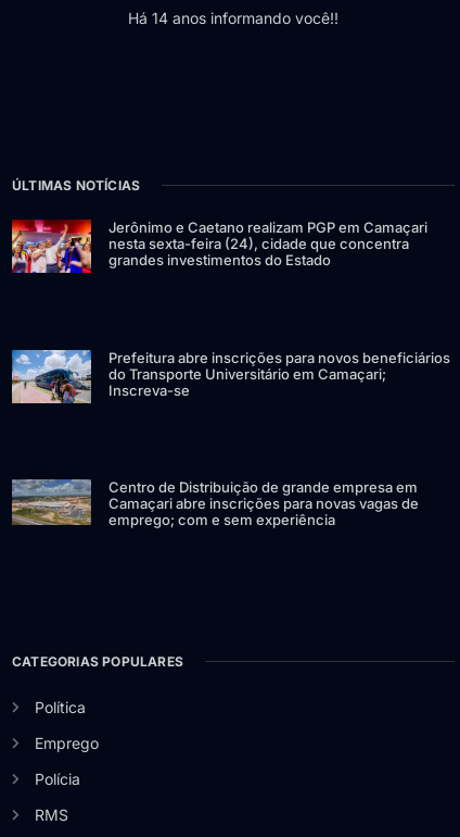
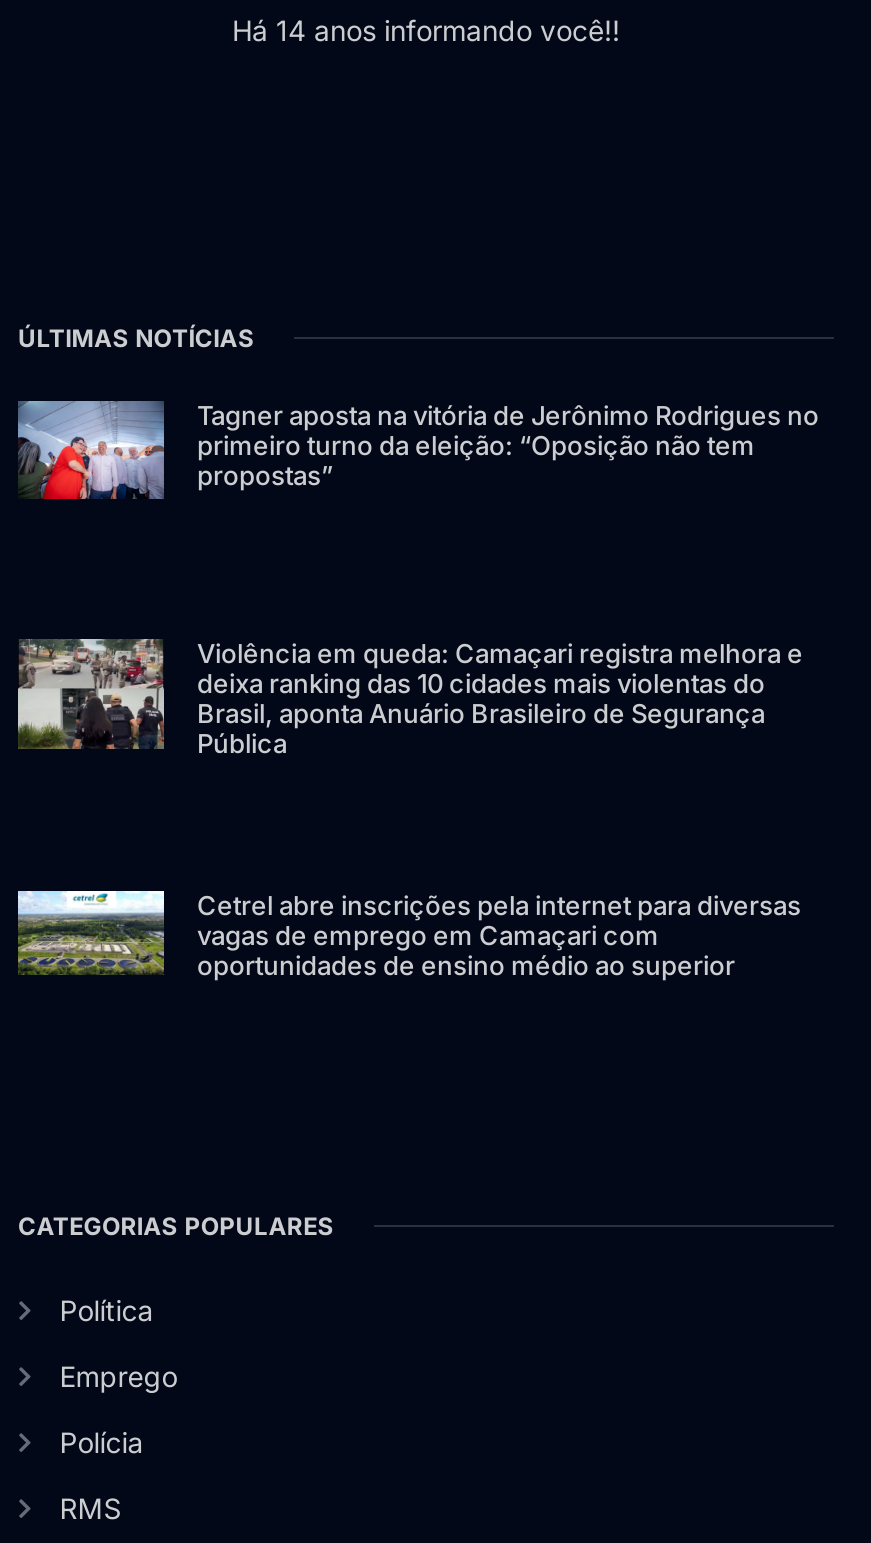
- [image]
- Jerônimo e Caetano realizam PGP em Camaçari
- nesta sexta-feira (24), cidade que concentra
- grandes investimentos do Estado
+ [image]
+ Tagner aposta na vitória de Jerônimo Rodrigues no
+ primeiro turno da eleição: “Oposição não tem
+ propostas”

- [image]
- Prefeitura abre inscrições para novos beneficiários
- do Transporte Universitário em Camaçari;
- Inscreva-se
+ [image]
+ Violência em queda: Camaçari registra melhora e
+ deixa ranking das 10 cidades mais violentas do
+ Brasil, aponta Anuário Brasileiro de Segurança
+ Pública

- [image]
- Centro de Distribuição de grande empresa em
- Camaçari abre inscrições para novas vagas de
- emprego; com e sem experiência
+ [image]
+ Cetrel abre inscrições pela internet para diversas
+ vagas de emprego em Camaçari com
+ oportunidades de ensino médio ao superior
